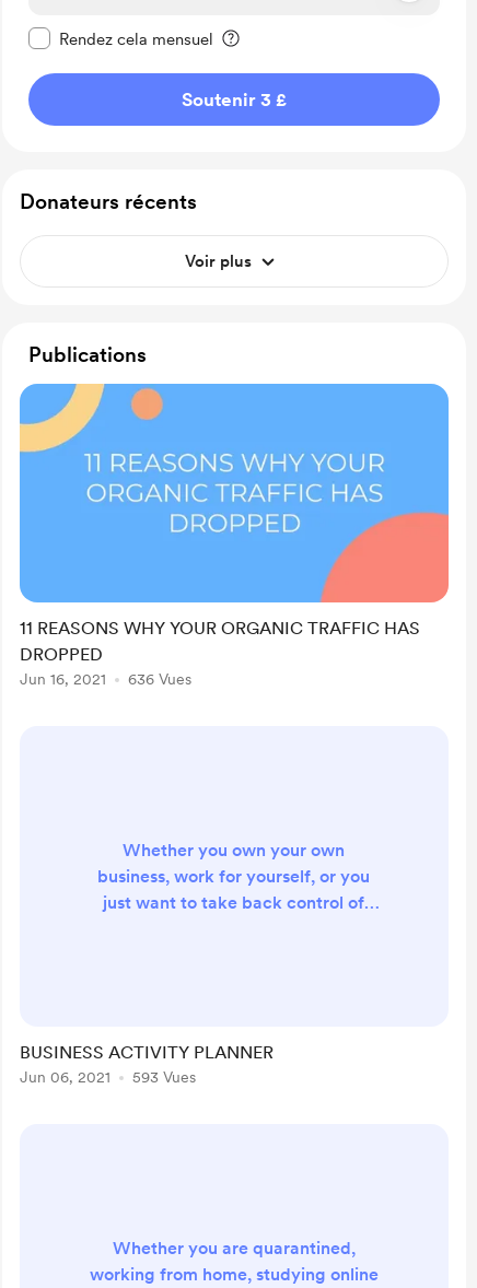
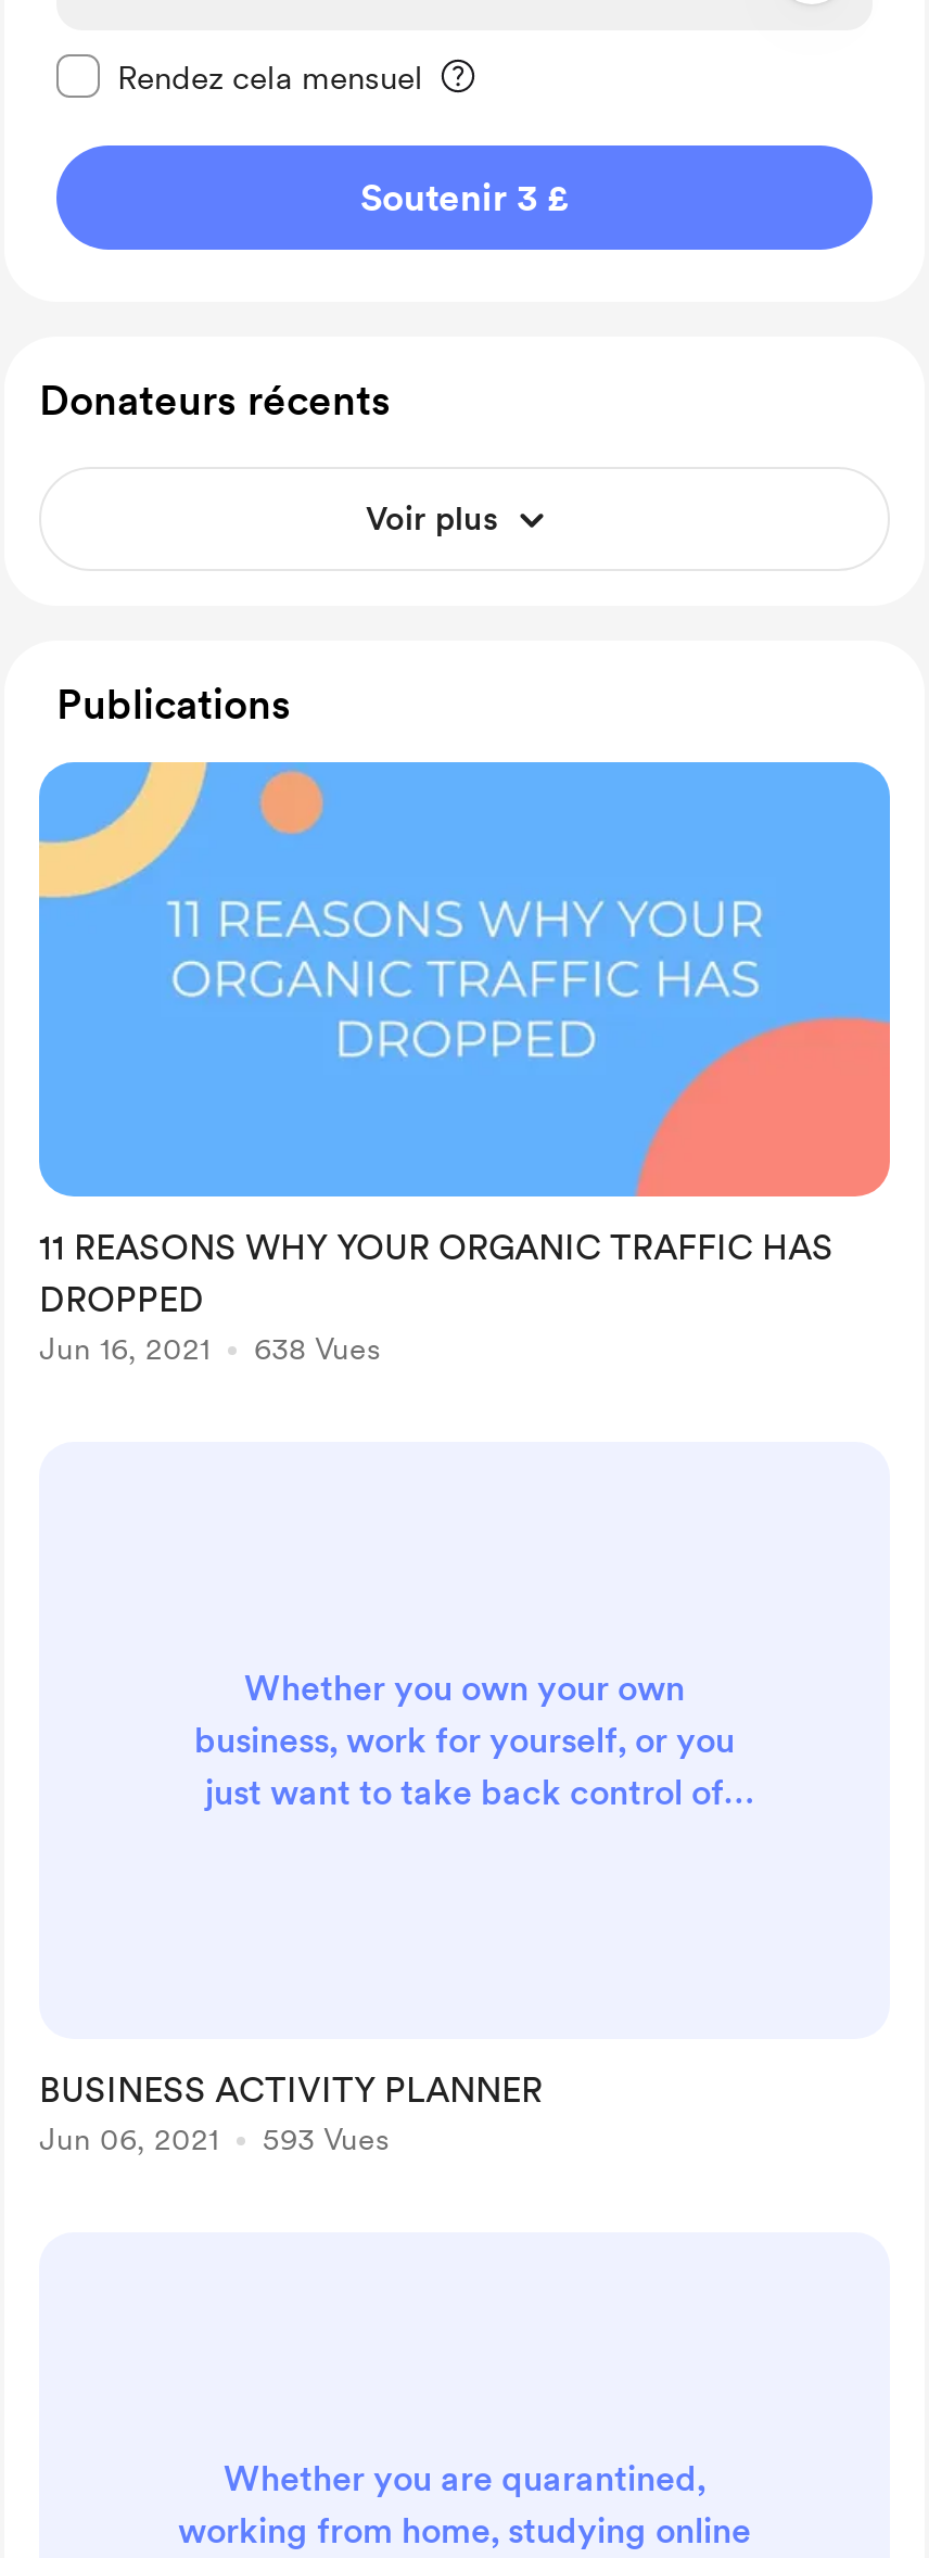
- Jun 16, 2021 636 Vues
+ Jun 16, 2021 638 Vues
